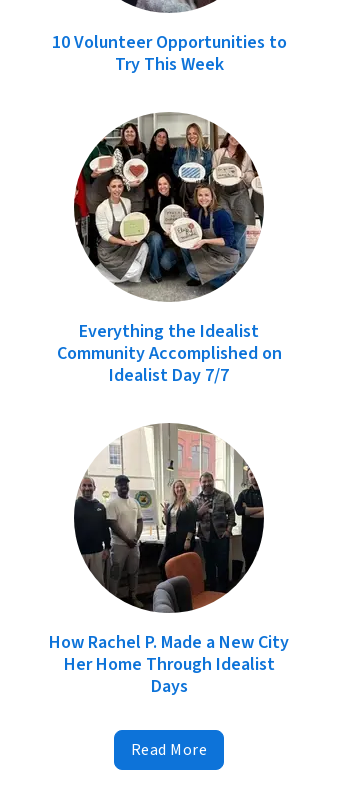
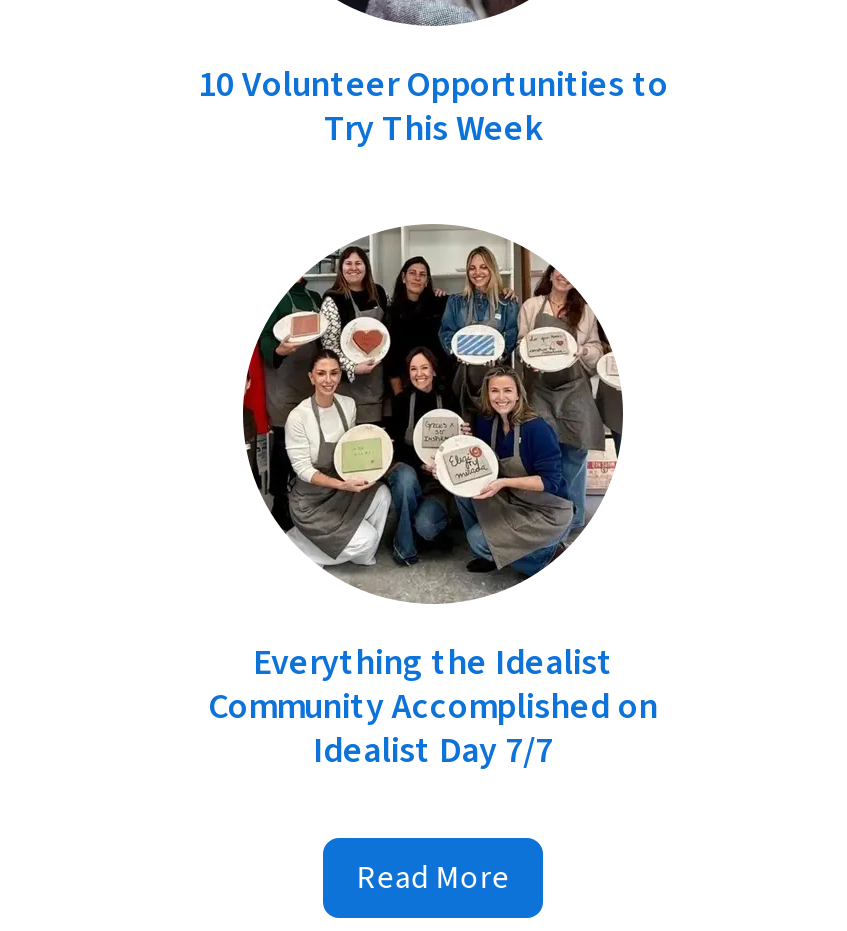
- [image]
- How Rachel P. Made a New City
- Her Home Through Idealist
- Days
